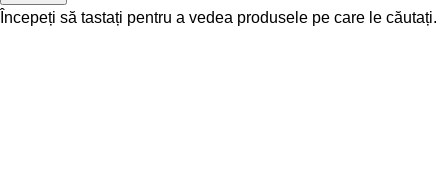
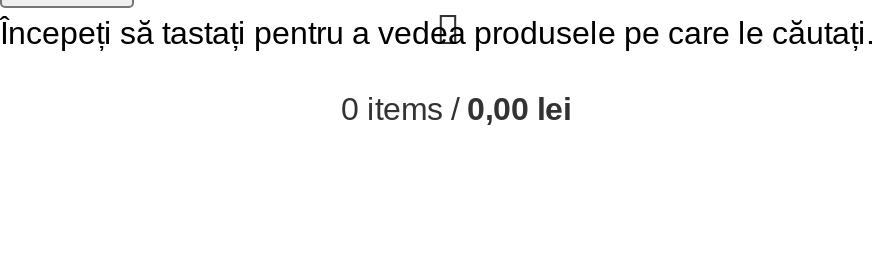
+ 0 items / 0,00 lei
